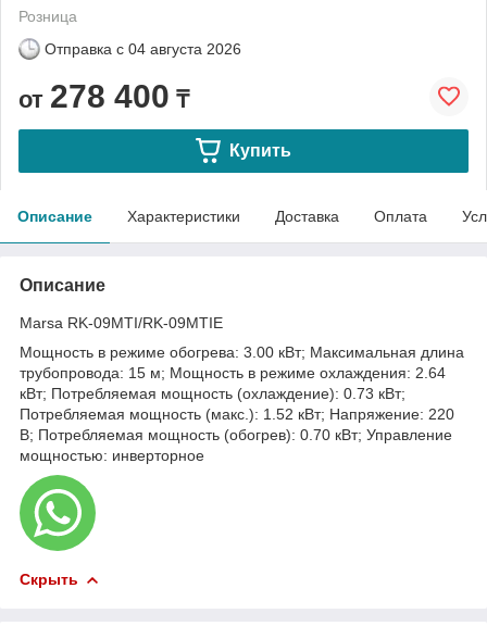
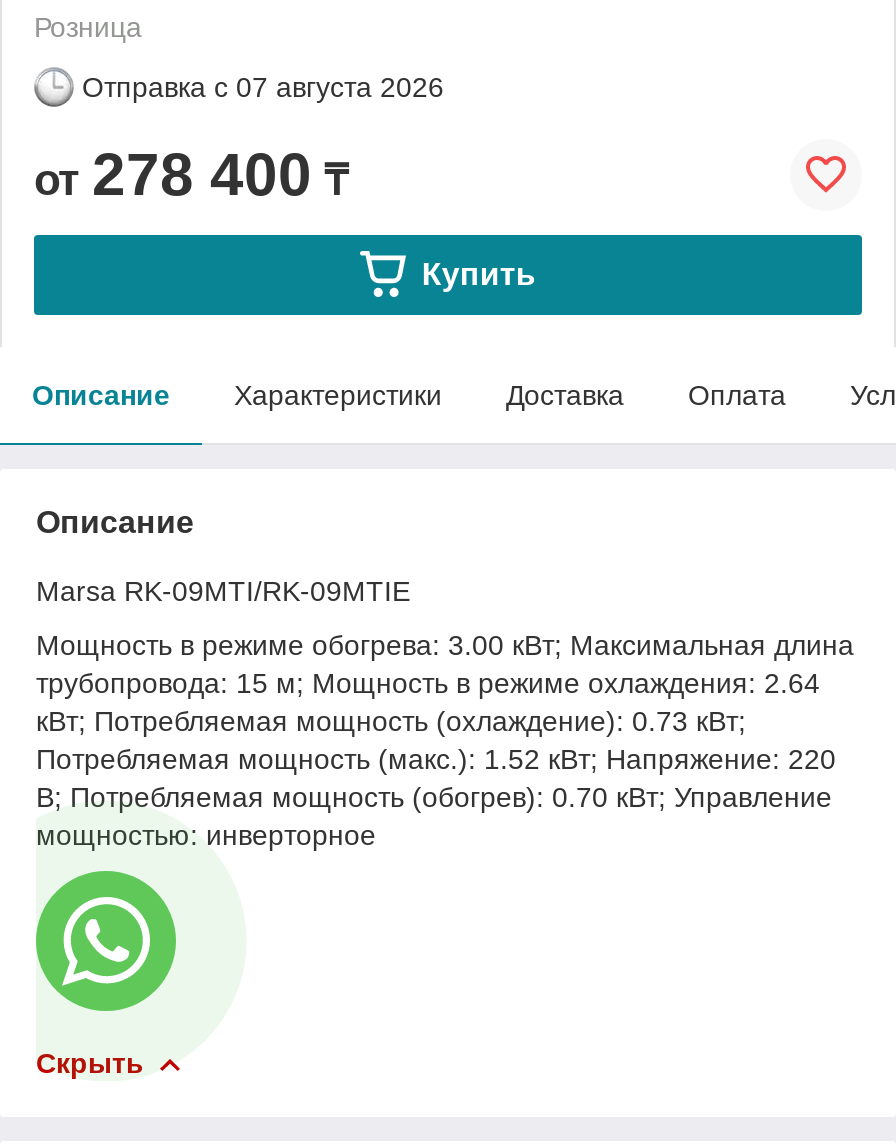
- Отправка с 04 августа 2026
+ Отправка с 07 августа 2026
